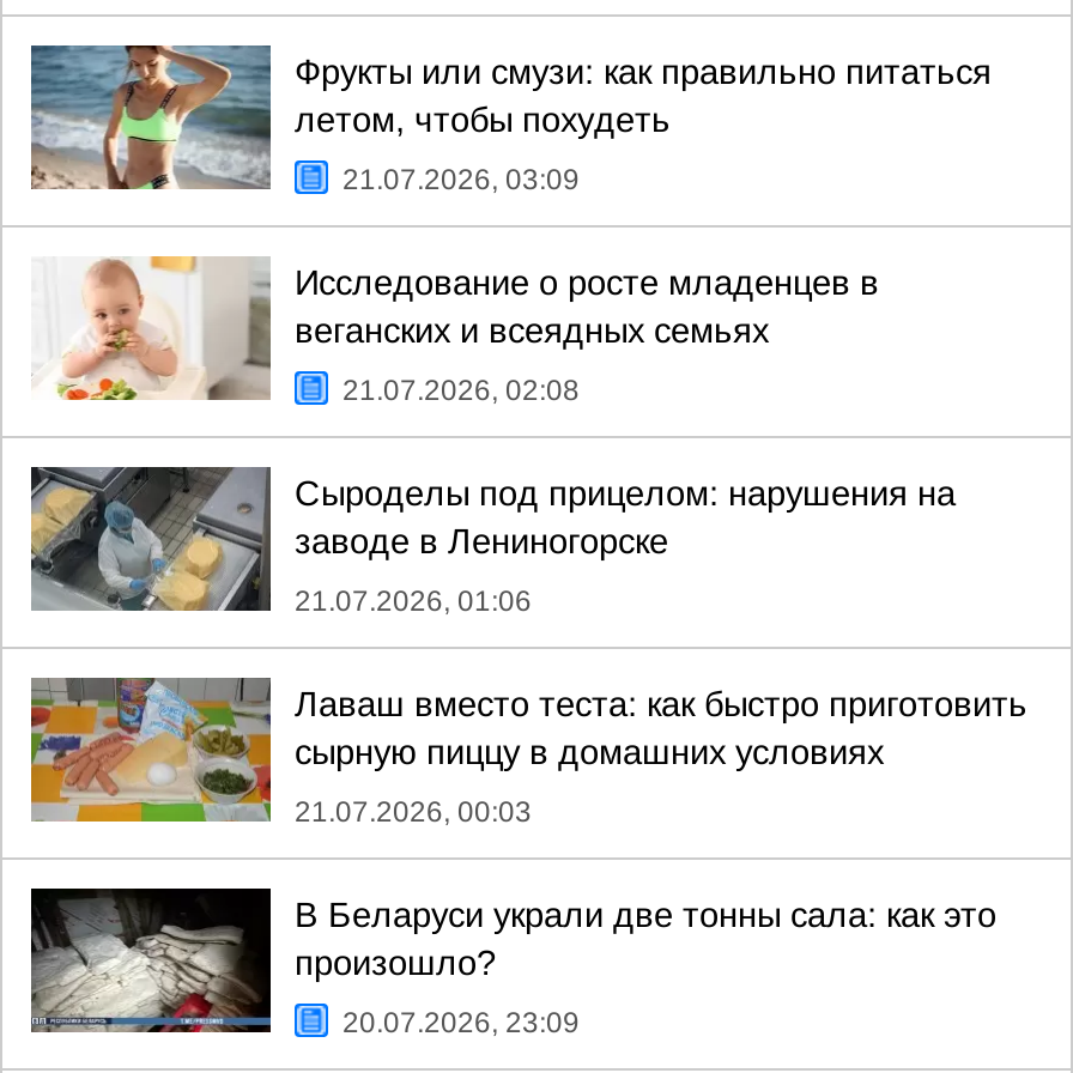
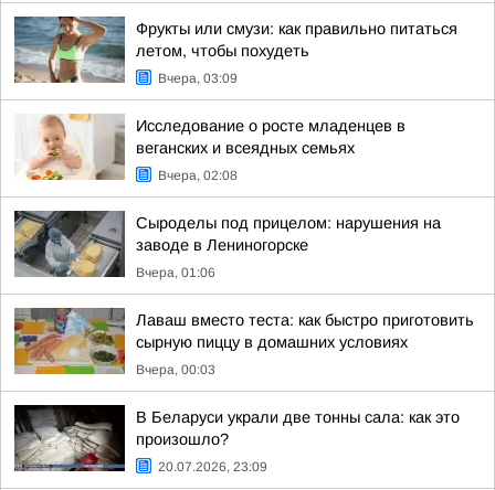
- 21.07.2026, 03:09
+ Вчера, 03:09

- 21.07.2026, 02:08
+ Вчера, 02:08

- 21.07.2026, 01:06
+ Вчера, 01:06

- 21.07.2026, 00:03
+ Вчера, 00:03
